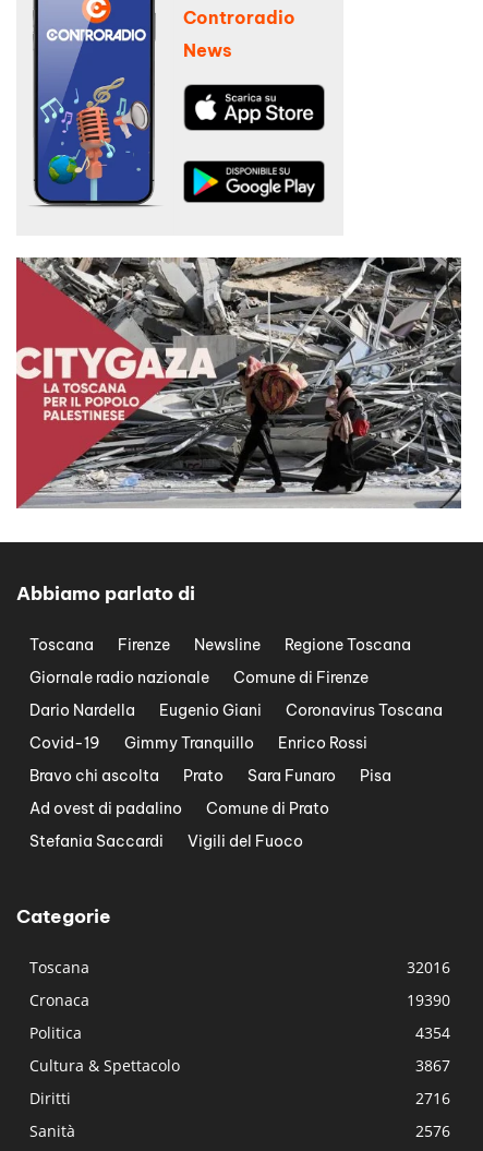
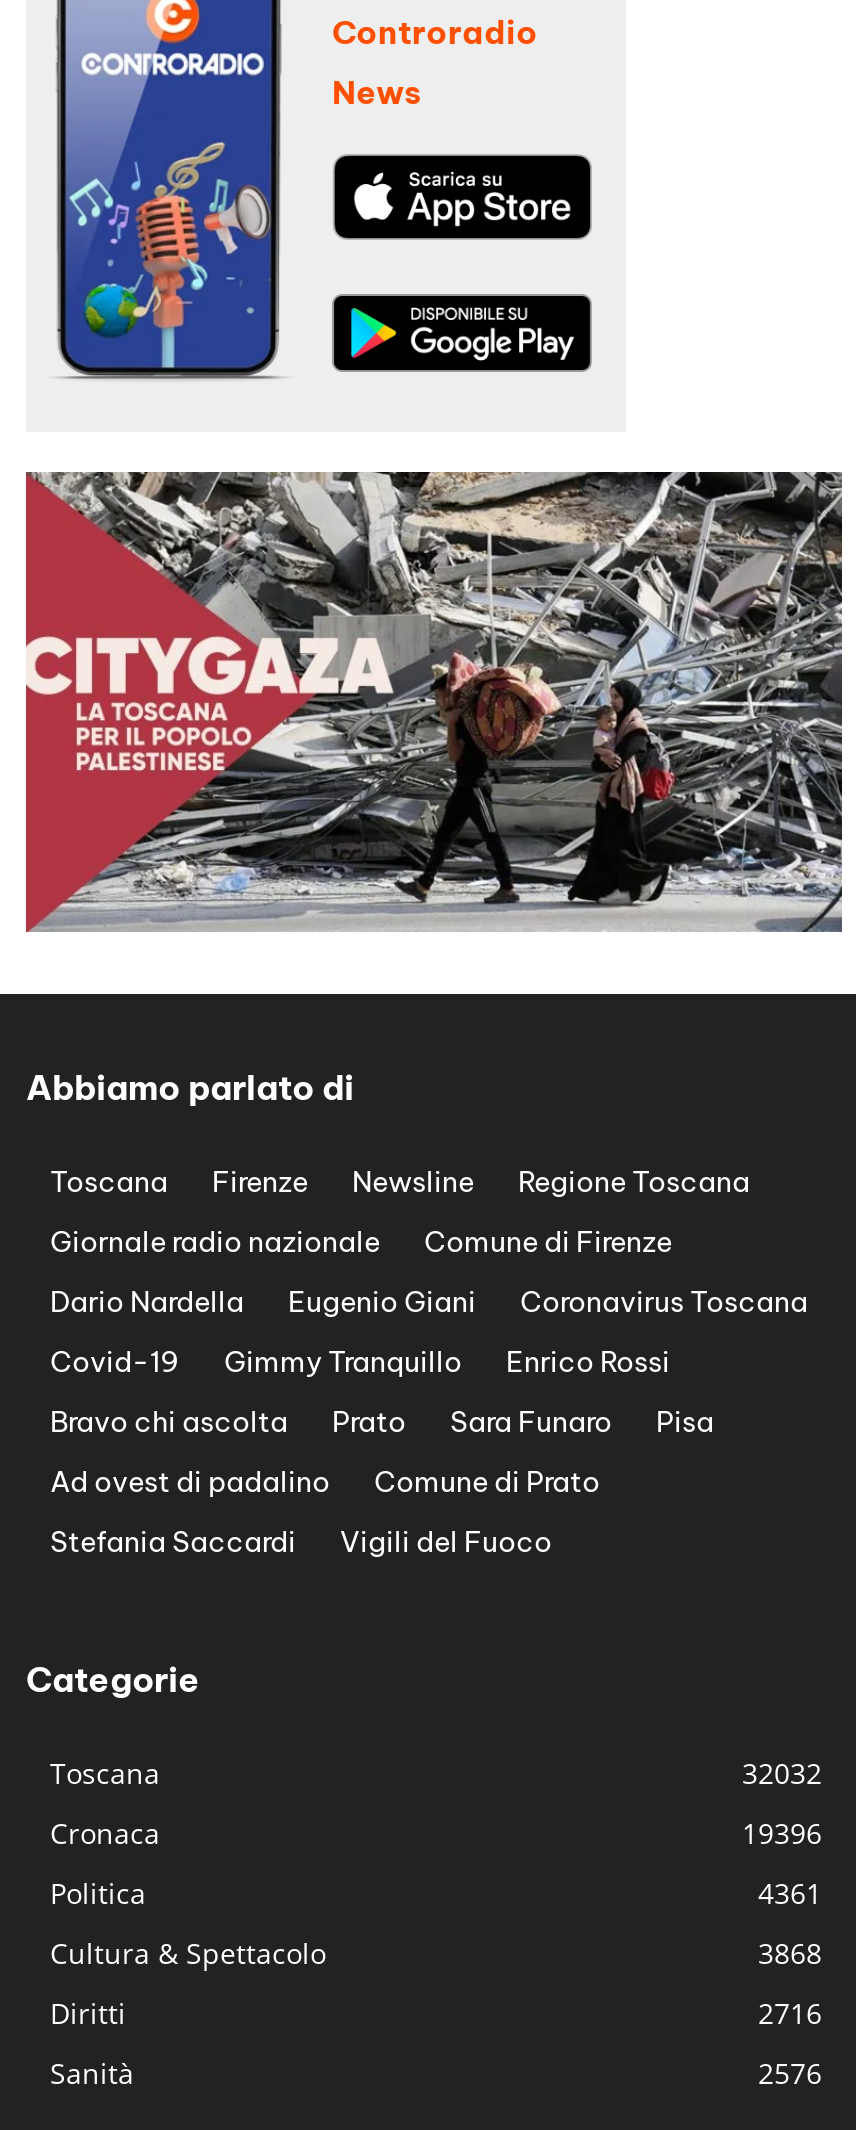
- 32016
+ 32032

- 19390
+ 19396

- 4354
+ 4361

- 3867
+ 3868
